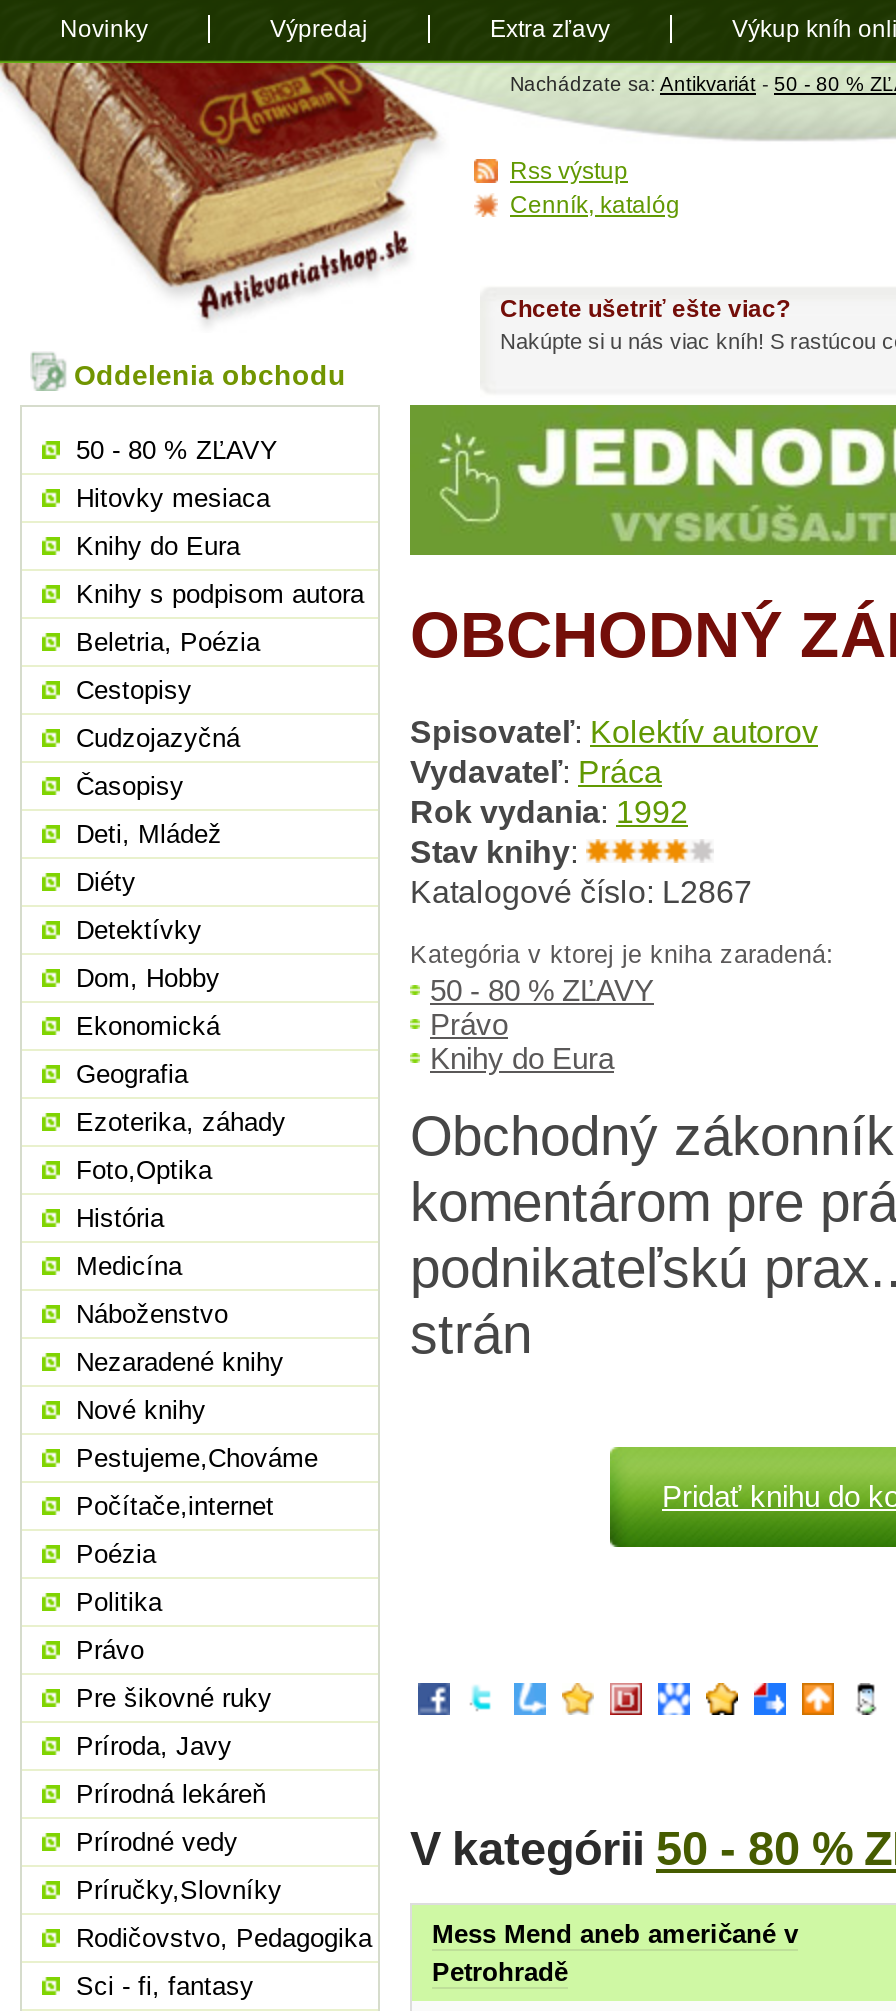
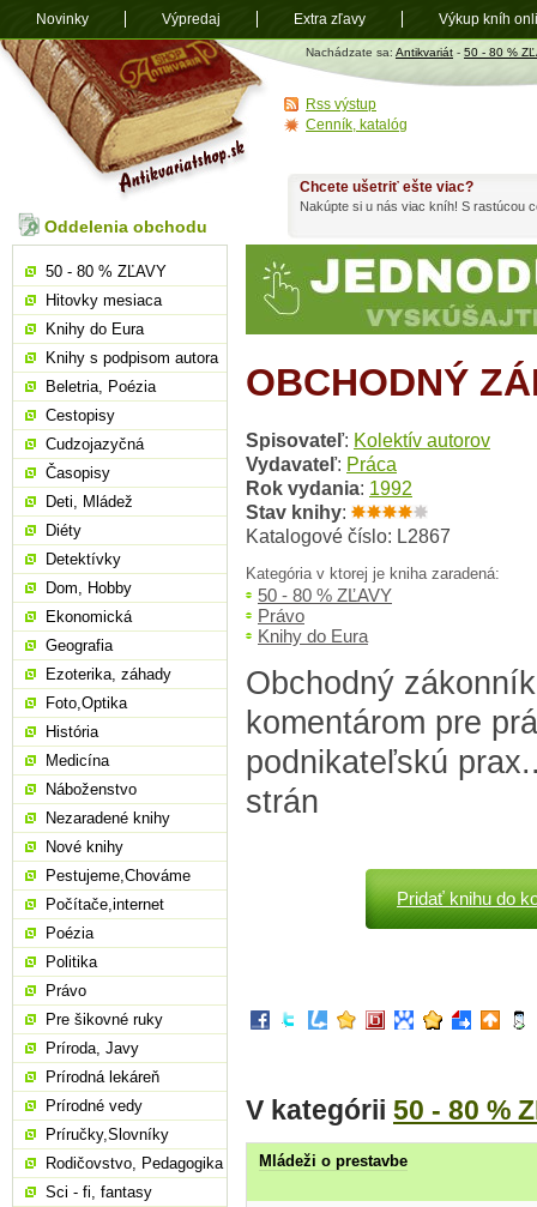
- Mess Mend aneb američané v
- Petrohradě
+ Mládeži o prestavbe
